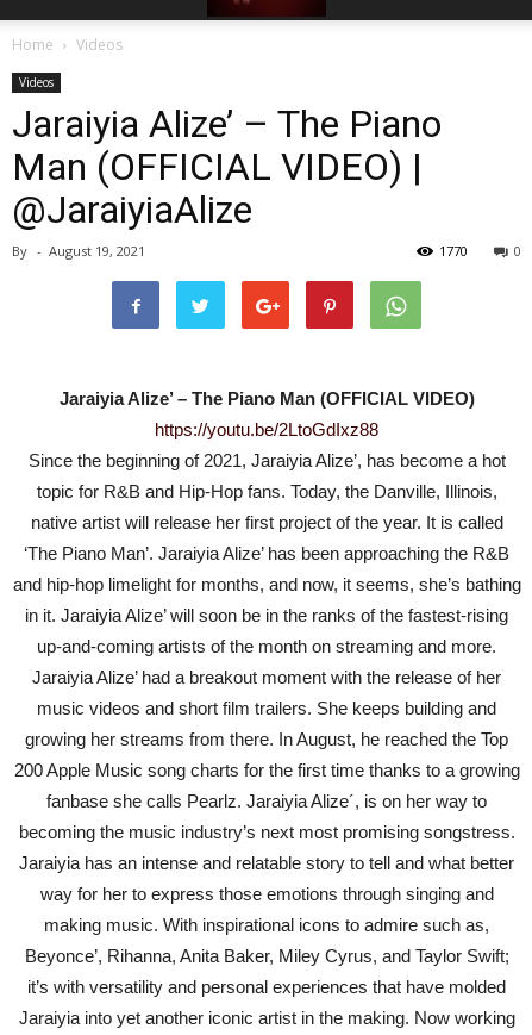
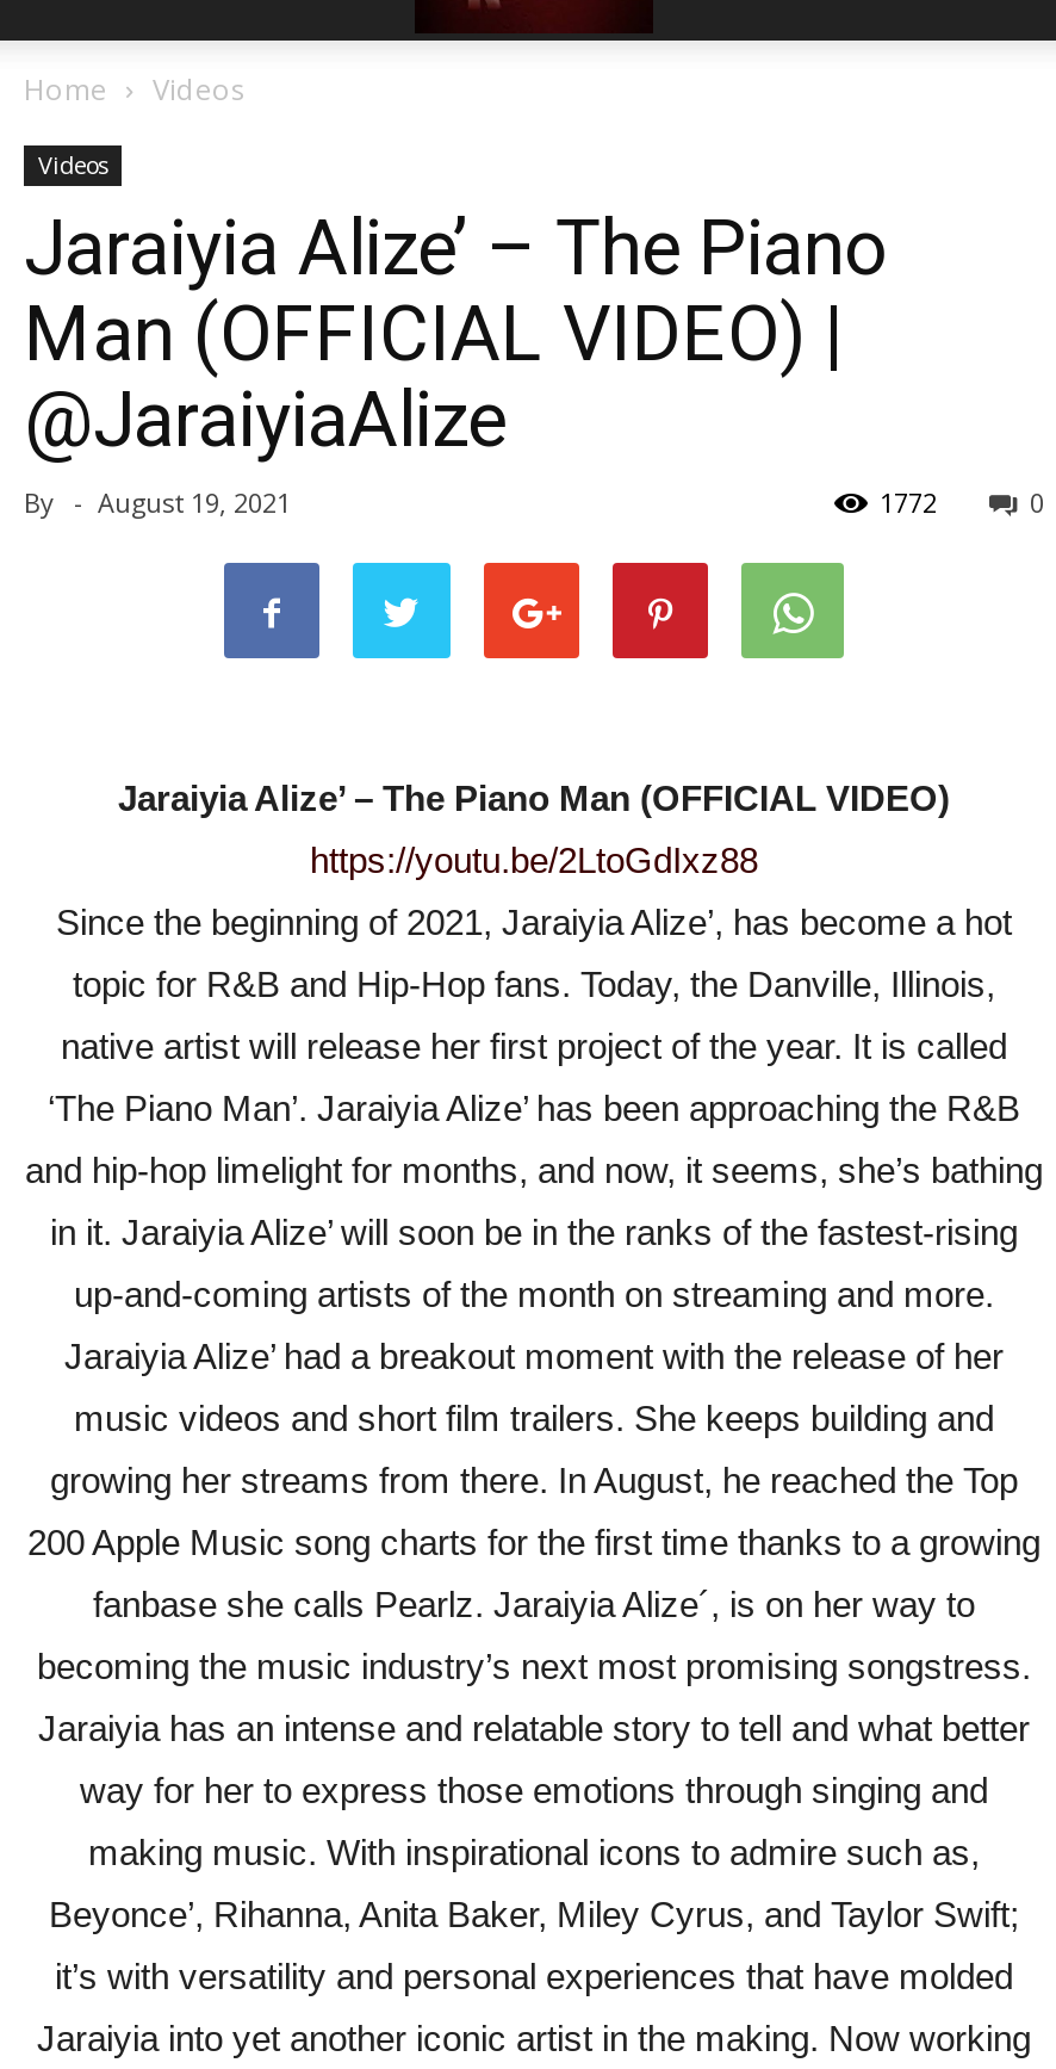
- 1770
+ 1772
